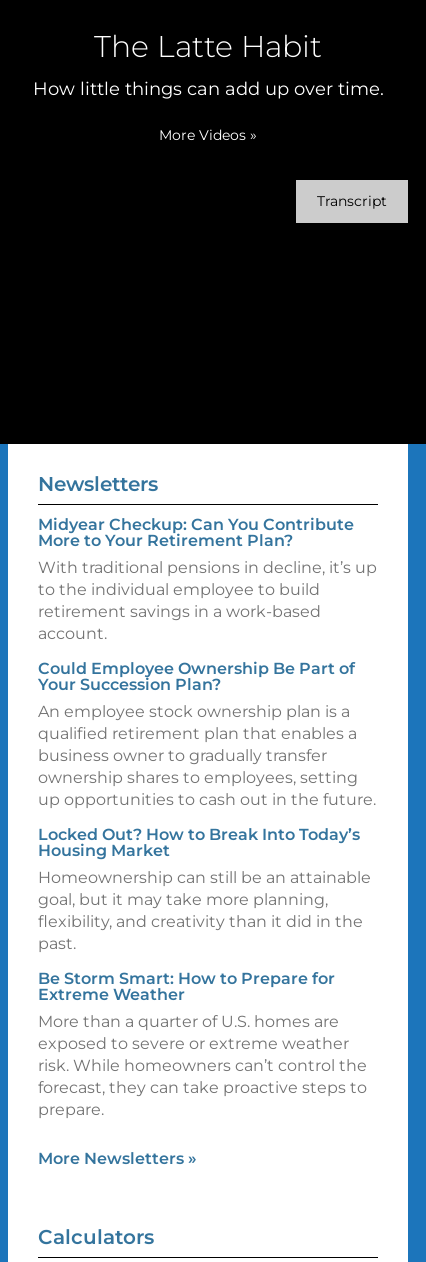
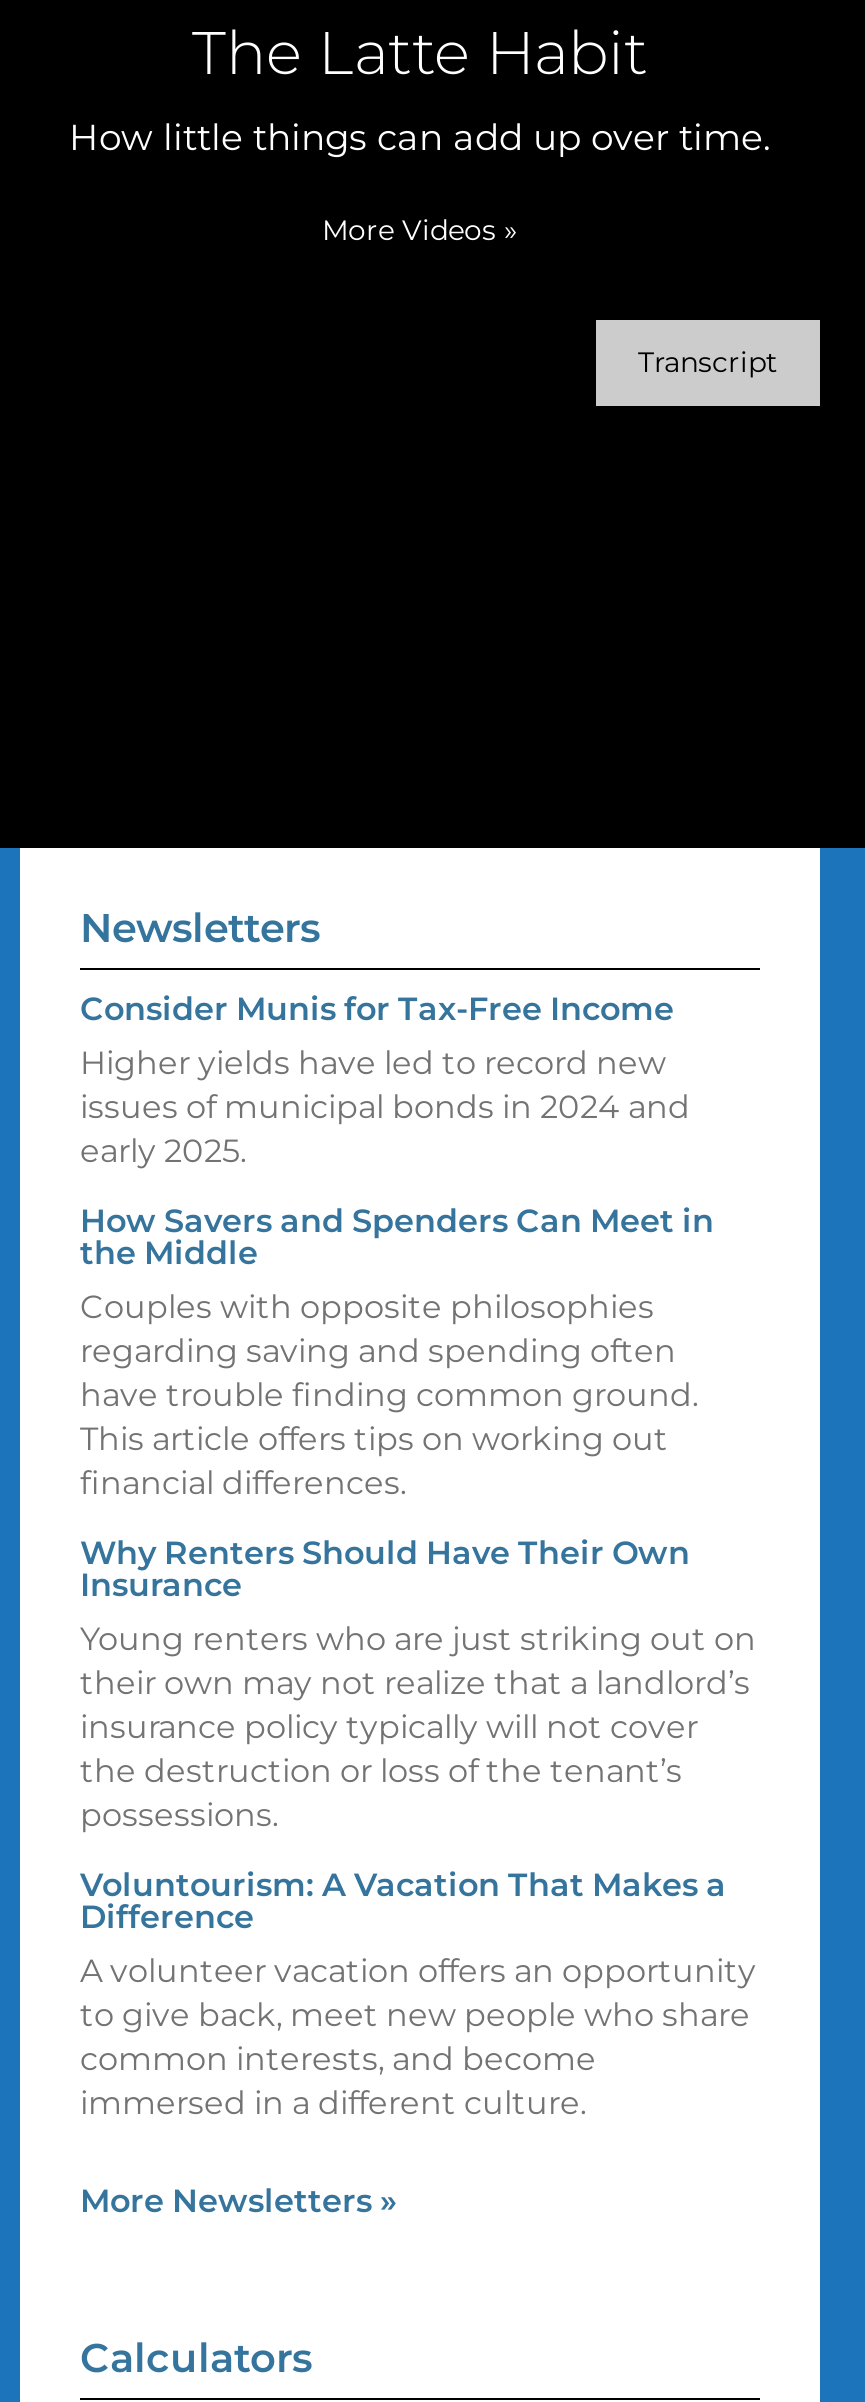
- Midyear Checkup: Can You Contribute
- More to Your Retirement Plan?
- With traditional pensions in decline, it’s up
- to the individual employee to build
- retirement savings in a work-based
- account.
+ Consider Munis for Tax-Free Income
+ Higher yields have led to record new
+ issues of municipal bonds in 2024 and
+ early 2025.

- Could Employee Ownership Be Part of
- Your Succession Plan?
- An employee stock ownership plan is a
- qualified retirement plan that enables a
- business owner to gradually transfer
- ownership shares to employees, setting
- up opportunities to cash out in the future.
+ How Savers and Spenders Can Meet in
+ the Middle
+ Couples with opposite philosophies
+ regarding saving and spending often
+ have trouble finding common ground.
+ This article offers tips on working out
+ financial differences.

- Locked Out? How to Break Into Today’s
- Housing Market
- Homeownership can still be an attainable
- goal, but it may take more planning,
- flexibility, and creativity than it did in the
- past.
+ Why Renters Should Have Their Own
+ Insurance
+ Young renters who are just striking out on
+ their own may not realize that a landlord’s
+ insurance policy typically will not cover
+ the destruction or loss of the tenant’s
+ possessions.

- Be Storm Smart: How to Prepare for
- Extreme Weather
- More than a quarter of U.S. homes are
- exposed to severe or extreme weather
- risk. While homeowners can’t control the
- forecast, they can take proactive steps to
- prepare.
+ Voluntourism: A Vacation That Makes a
+ Difference
+ A volunteer vacation offers an opportunity
+ to give back, meet new people who share
+ common interests, and become
+ immersed in a different culture.
